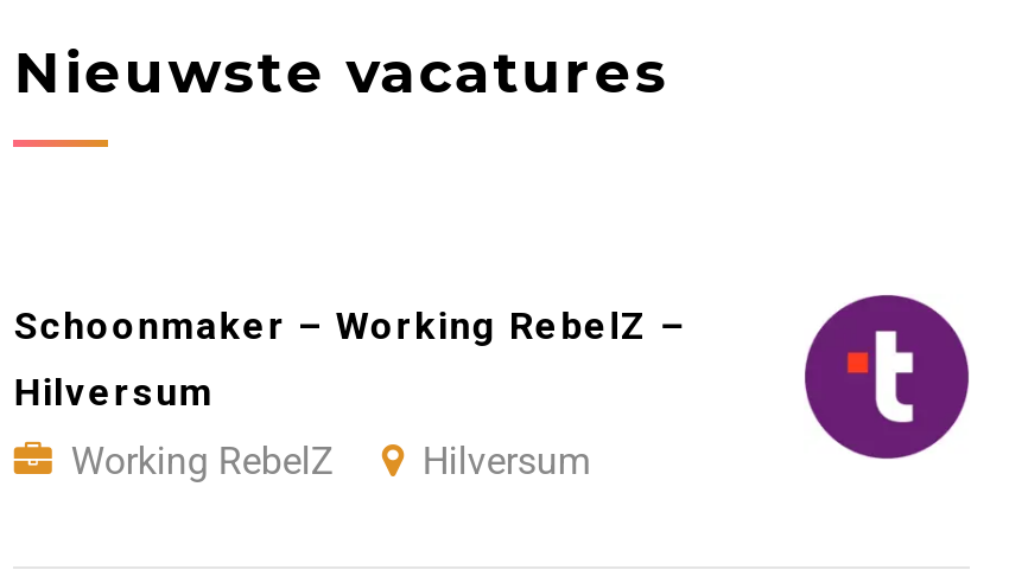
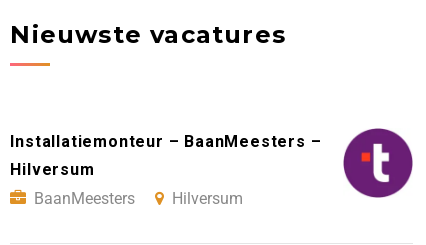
- Schoonmaker – Working RebelZ –
+ Installatiemonteur – BaanMeesters –

- Working RebelZ
+ BaanMeesters
